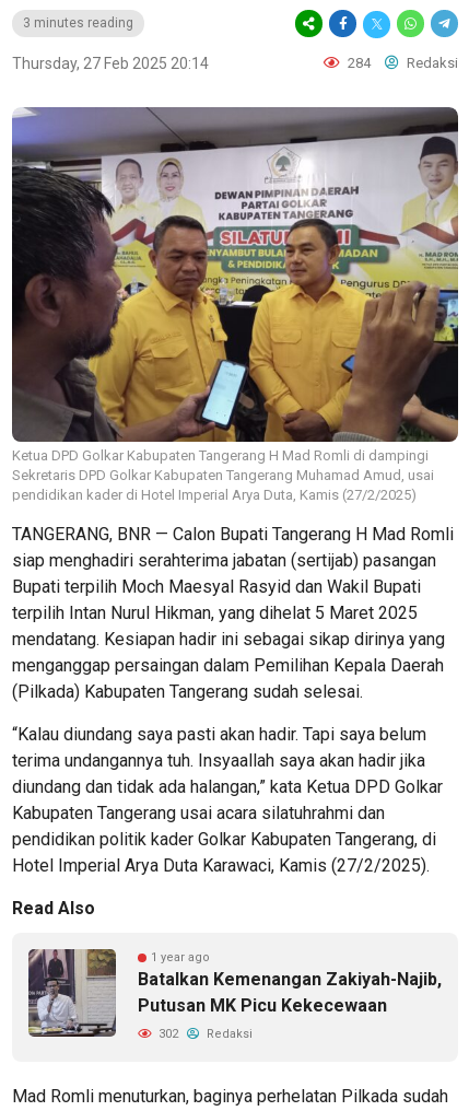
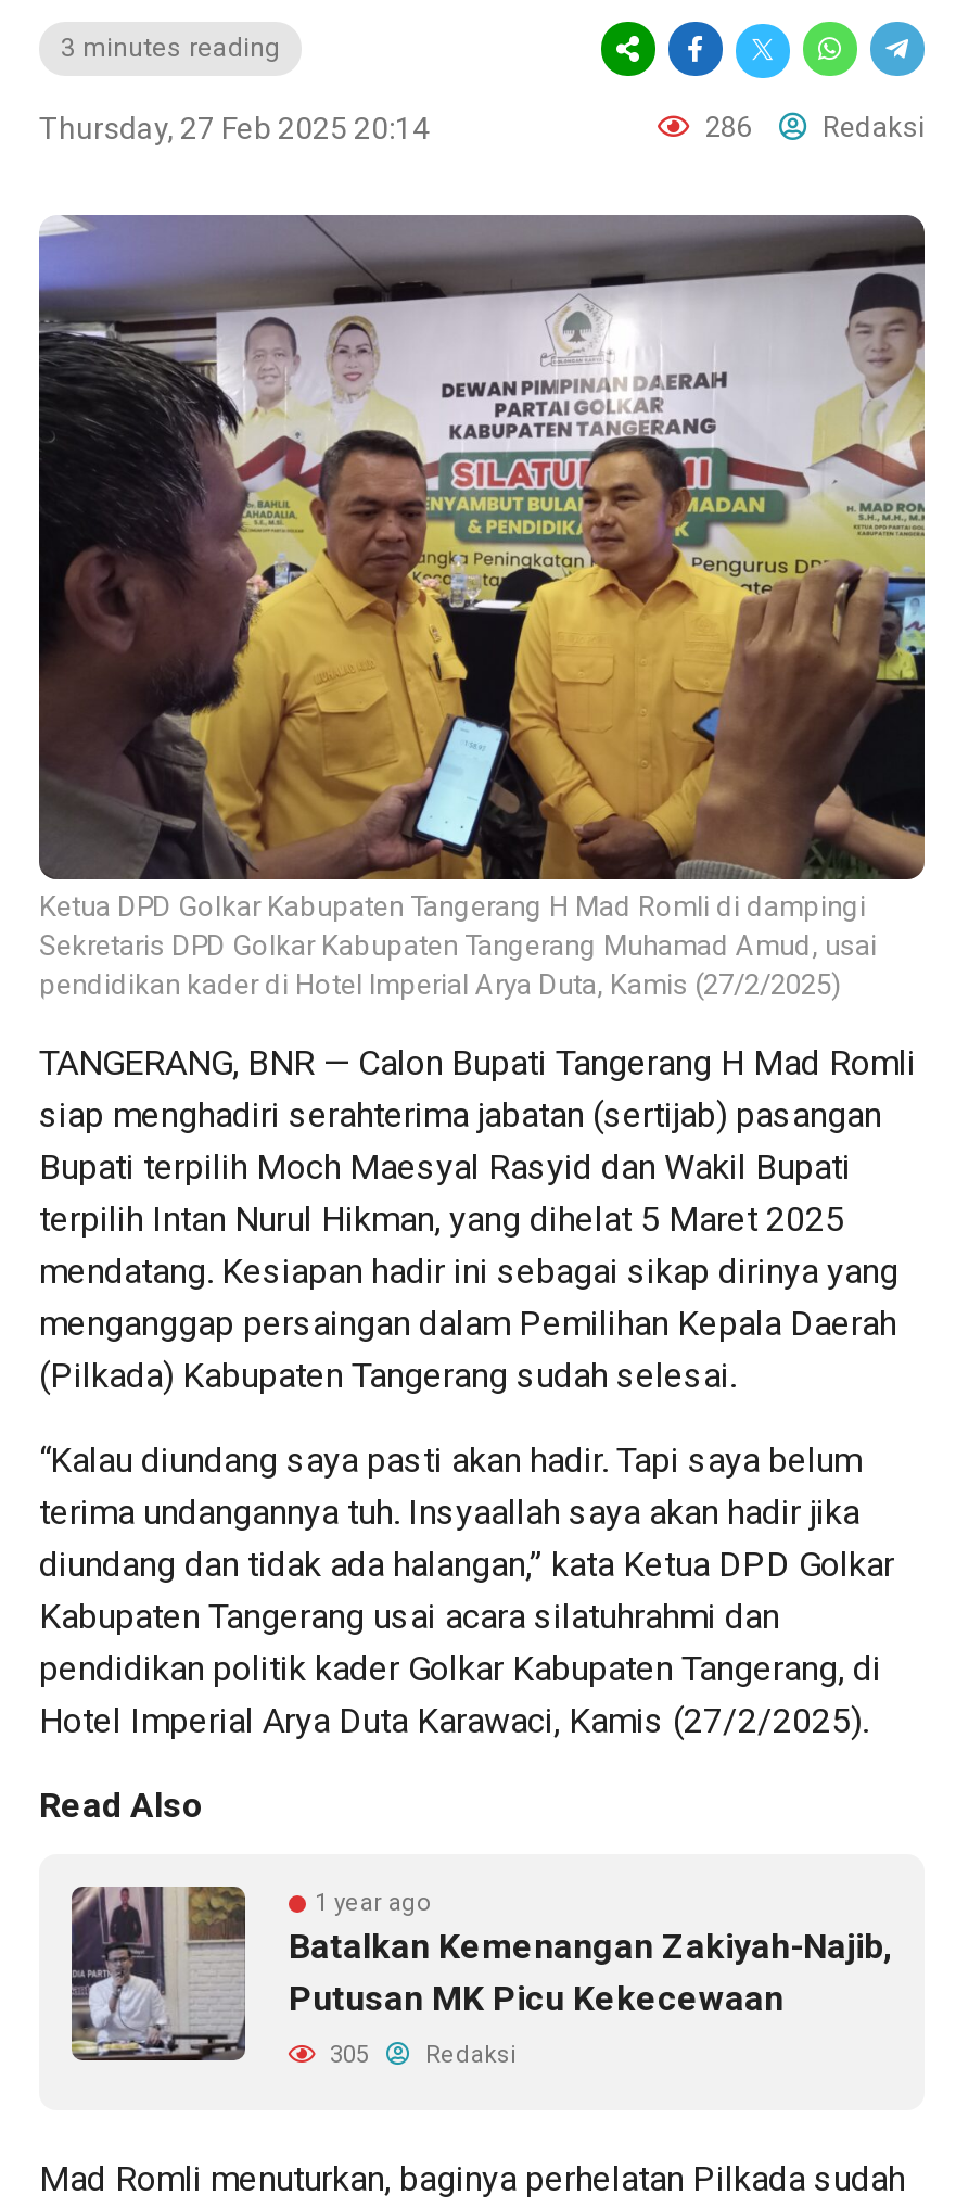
- 284 Redaksi
+ 286 Redaksi

- 302 Redaksi
+ 305 Redaksi
